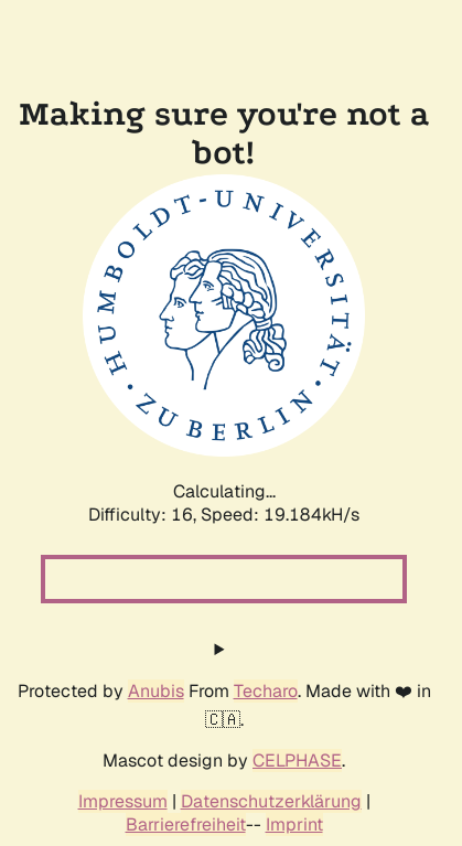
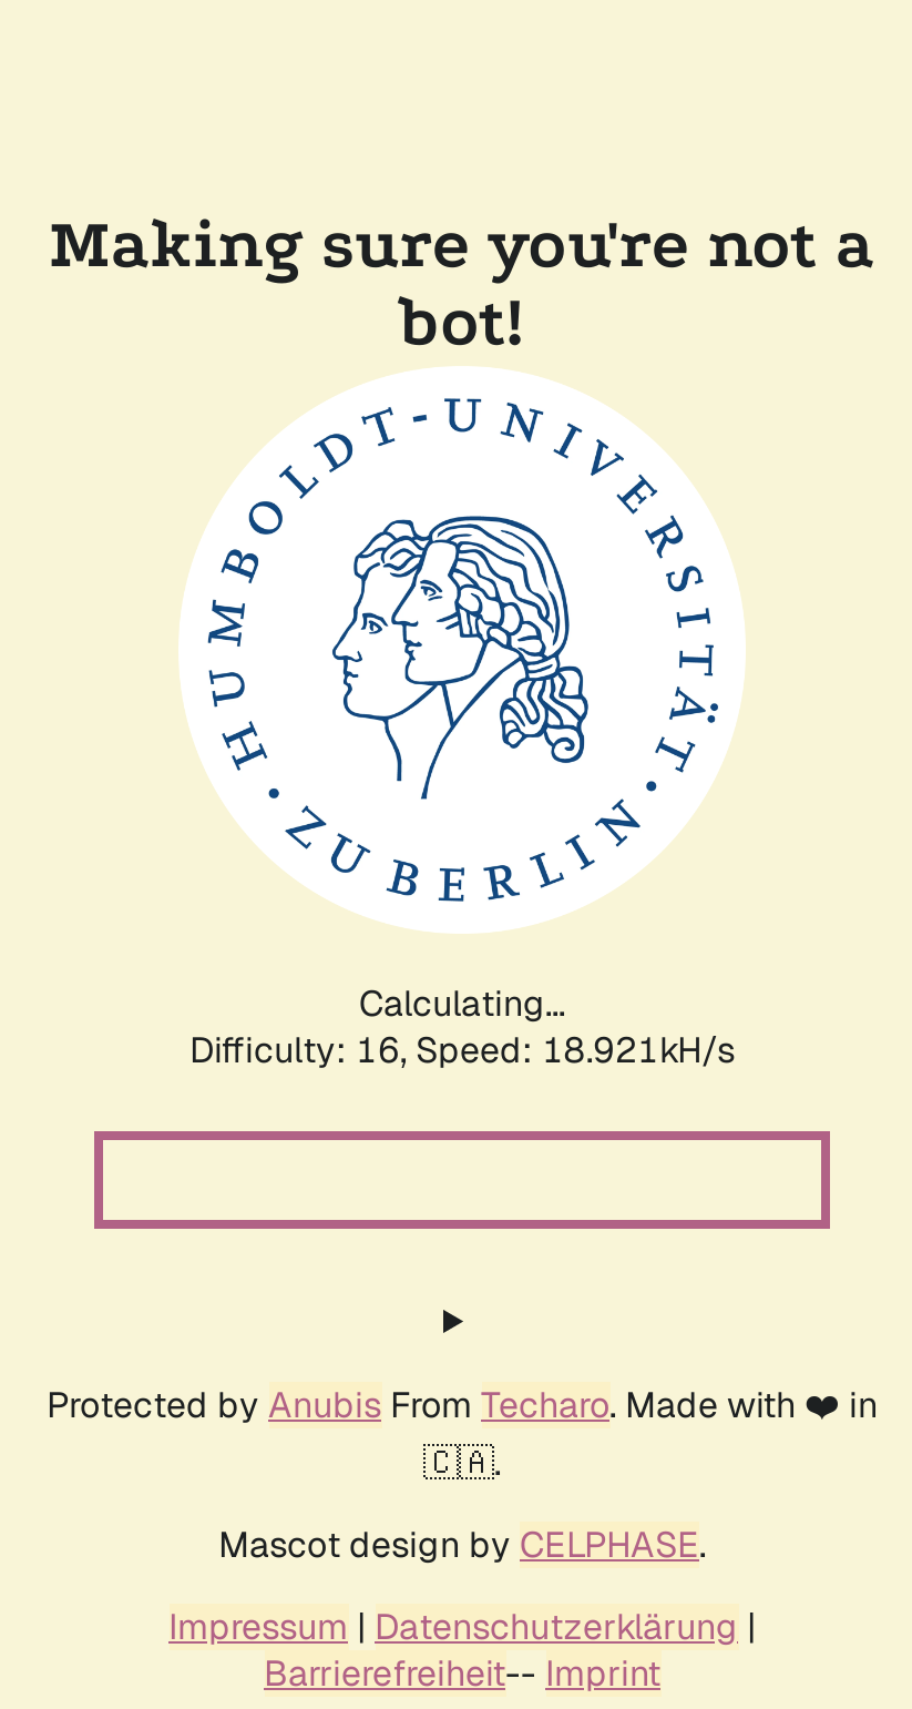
- Difficulty: 16, Speed: 19.184kH/s
+ Difficulty: 16, Speed: 18.921kH/s
